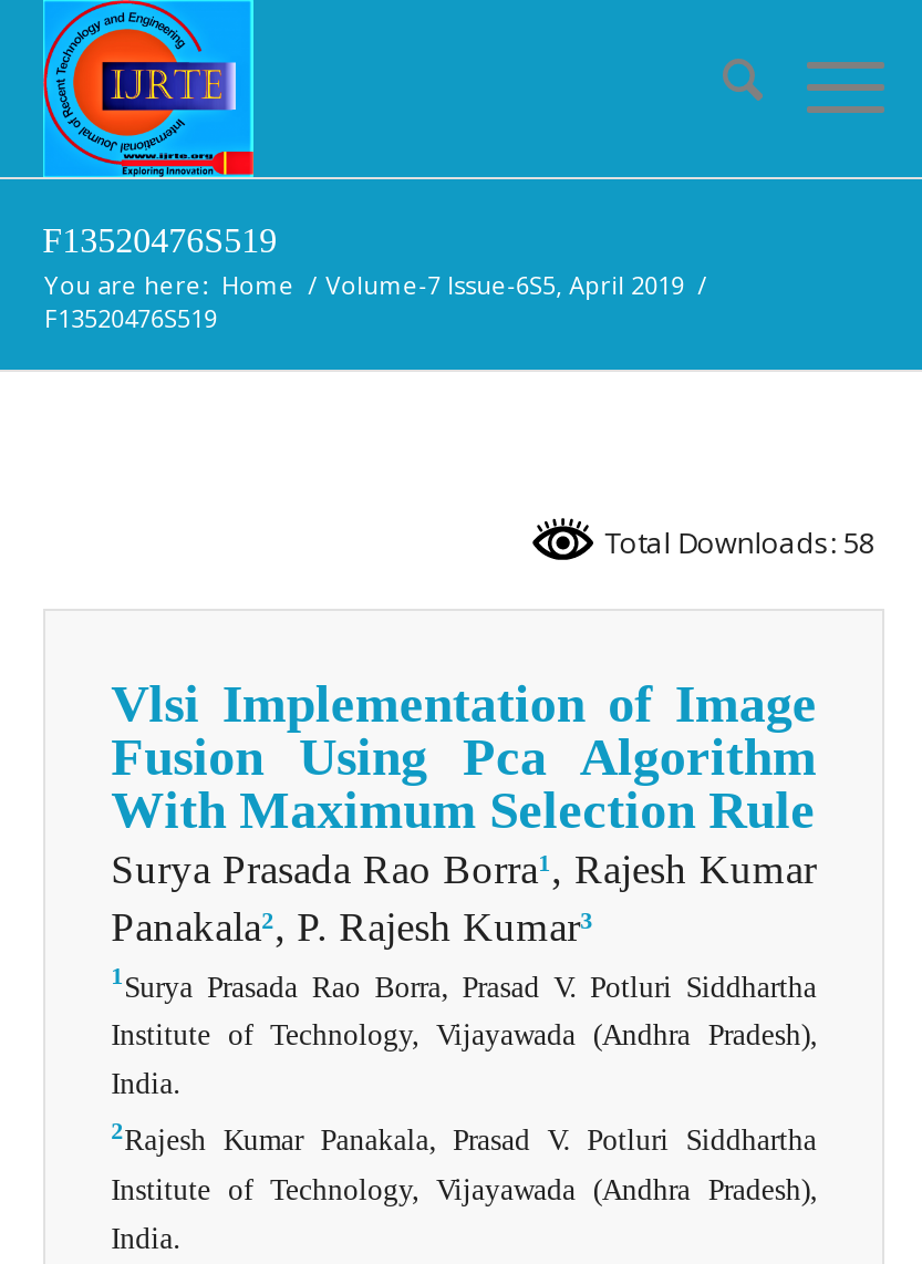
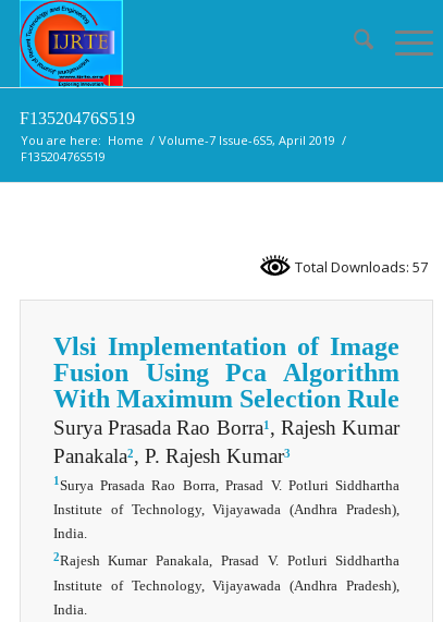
- Total Downloads: 58
+ Total Downloads: 57
